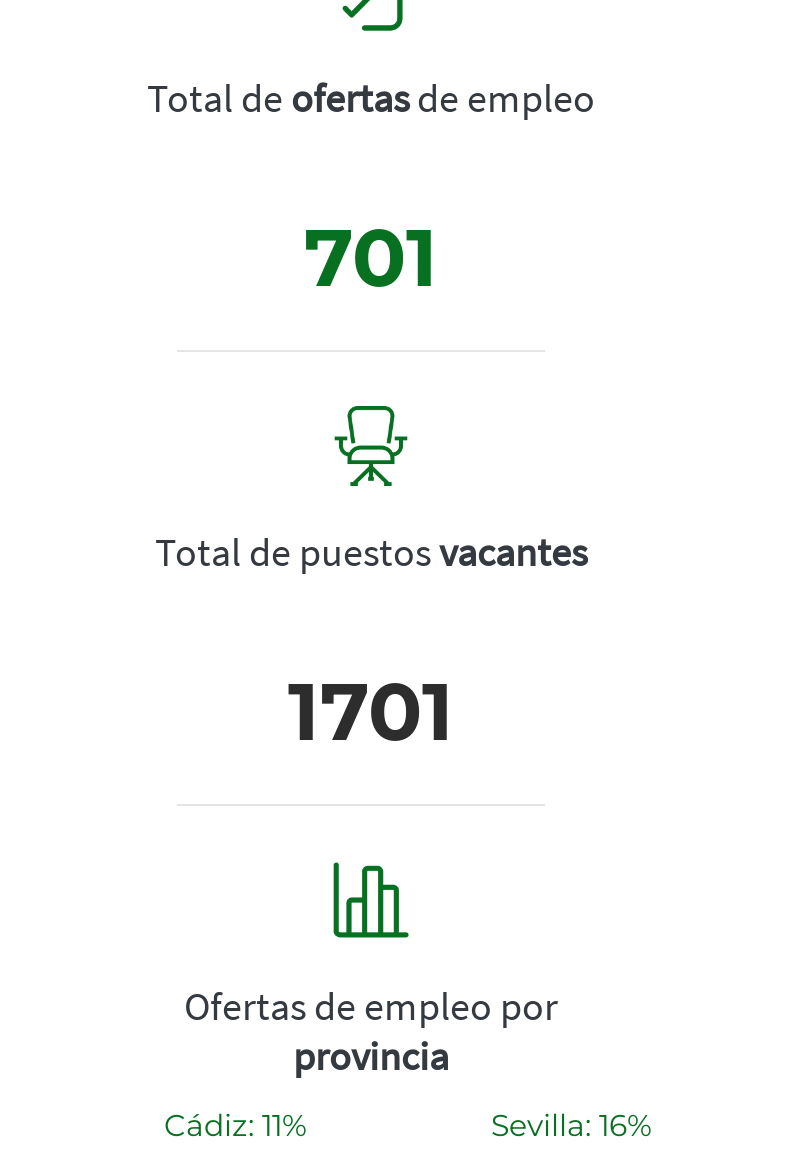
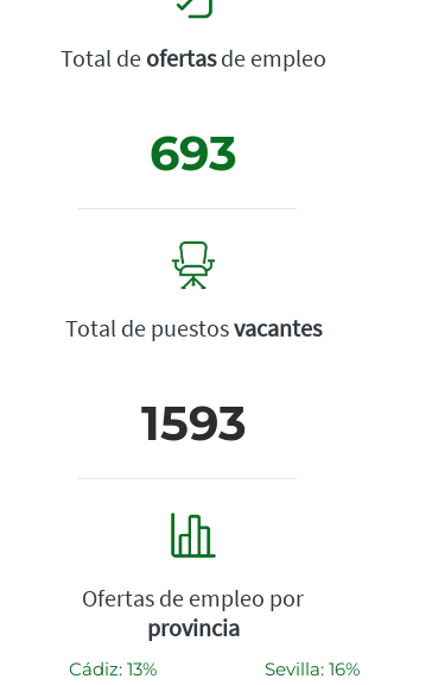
- 701
+ 693

- 1701
+ 1593

- Cádiz: 11%
+ Cádiz: 13%
